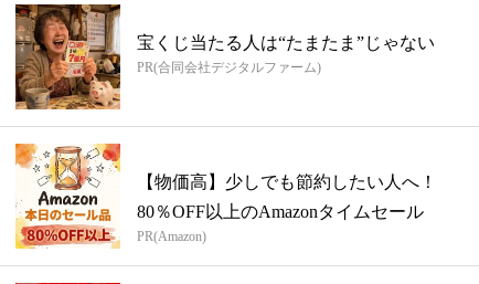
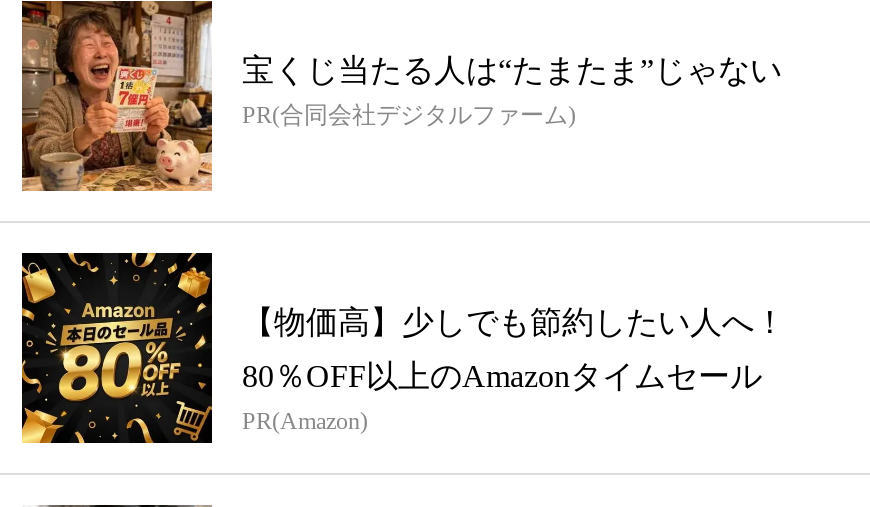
- [image]
+ [image]
